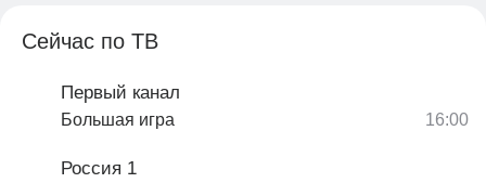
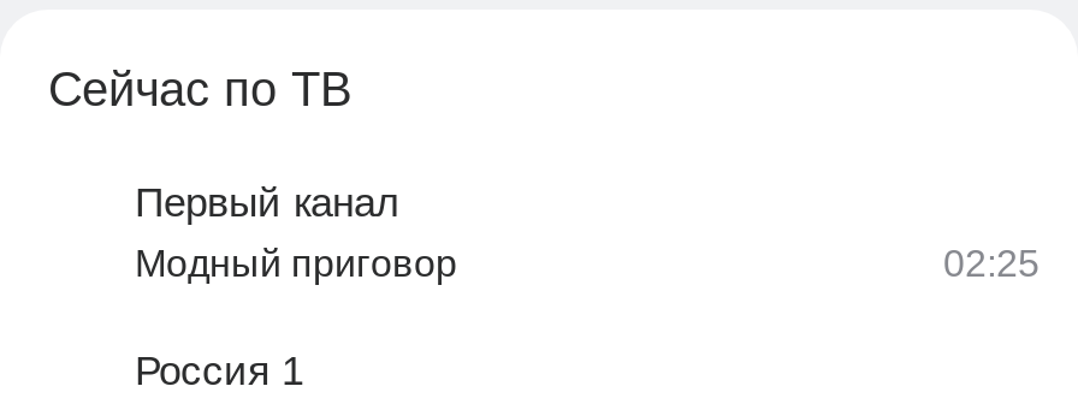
- Большая игра
+ Модный приговор
